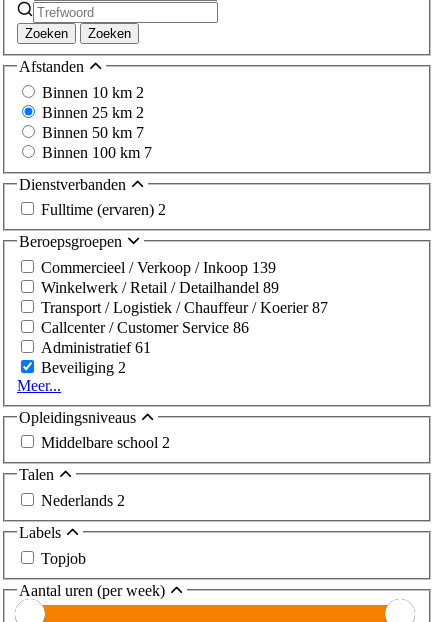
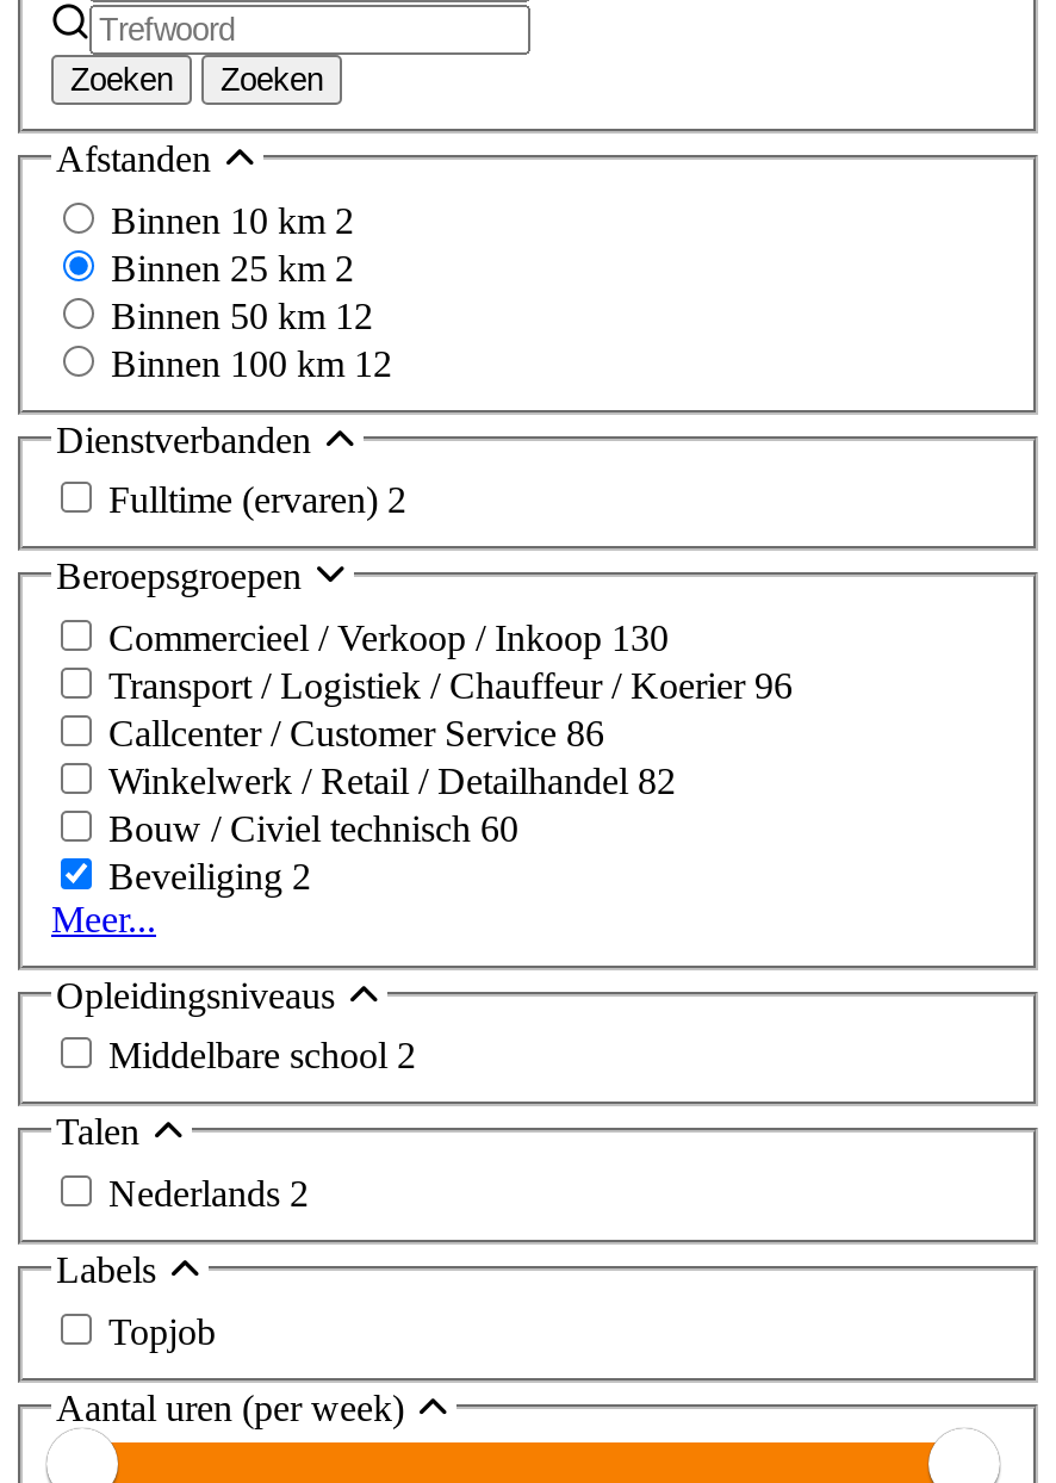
- Binnen 50 km 7
+ Binnen 50 km 12

- Binnen 100 km 7
+ Binnen 100 km 12

- Commercieel / Verkoop / Inkoop 139
- Winkelwerk / Retail / Detailhandel 89
- Transport / Logistiek / Chauffeur / Koerier 87
+ Commercieel / Verkoop / Inkoop 130
+ Transport / Logistiek / Chauffeur / Koerier 96

moved up: Callcenter / Customer Service 86

- Administratief 61
+ Winkelwerk / Retail / Detailhandel 82
+ Bouw / Civiel technisch 60
